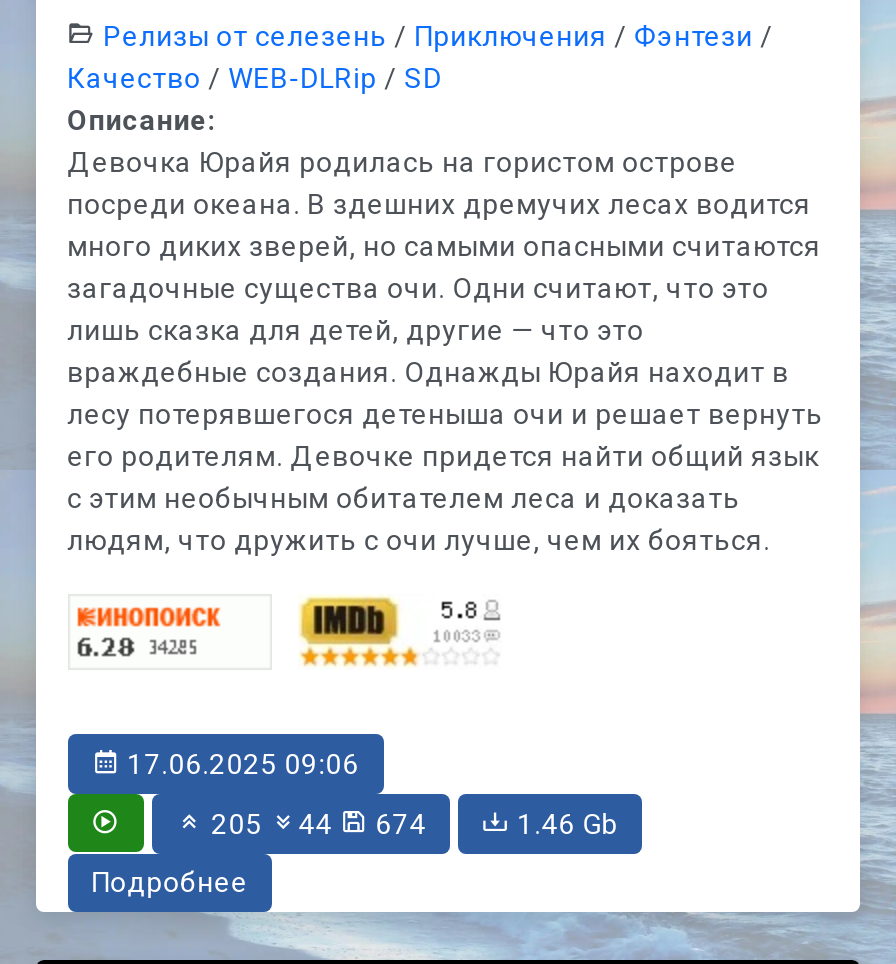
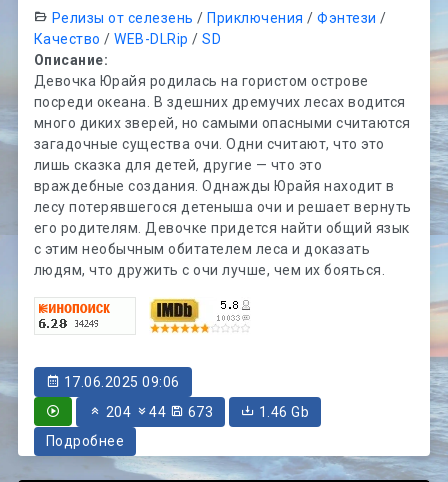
- 205
+ 204

- 674
+ 673
